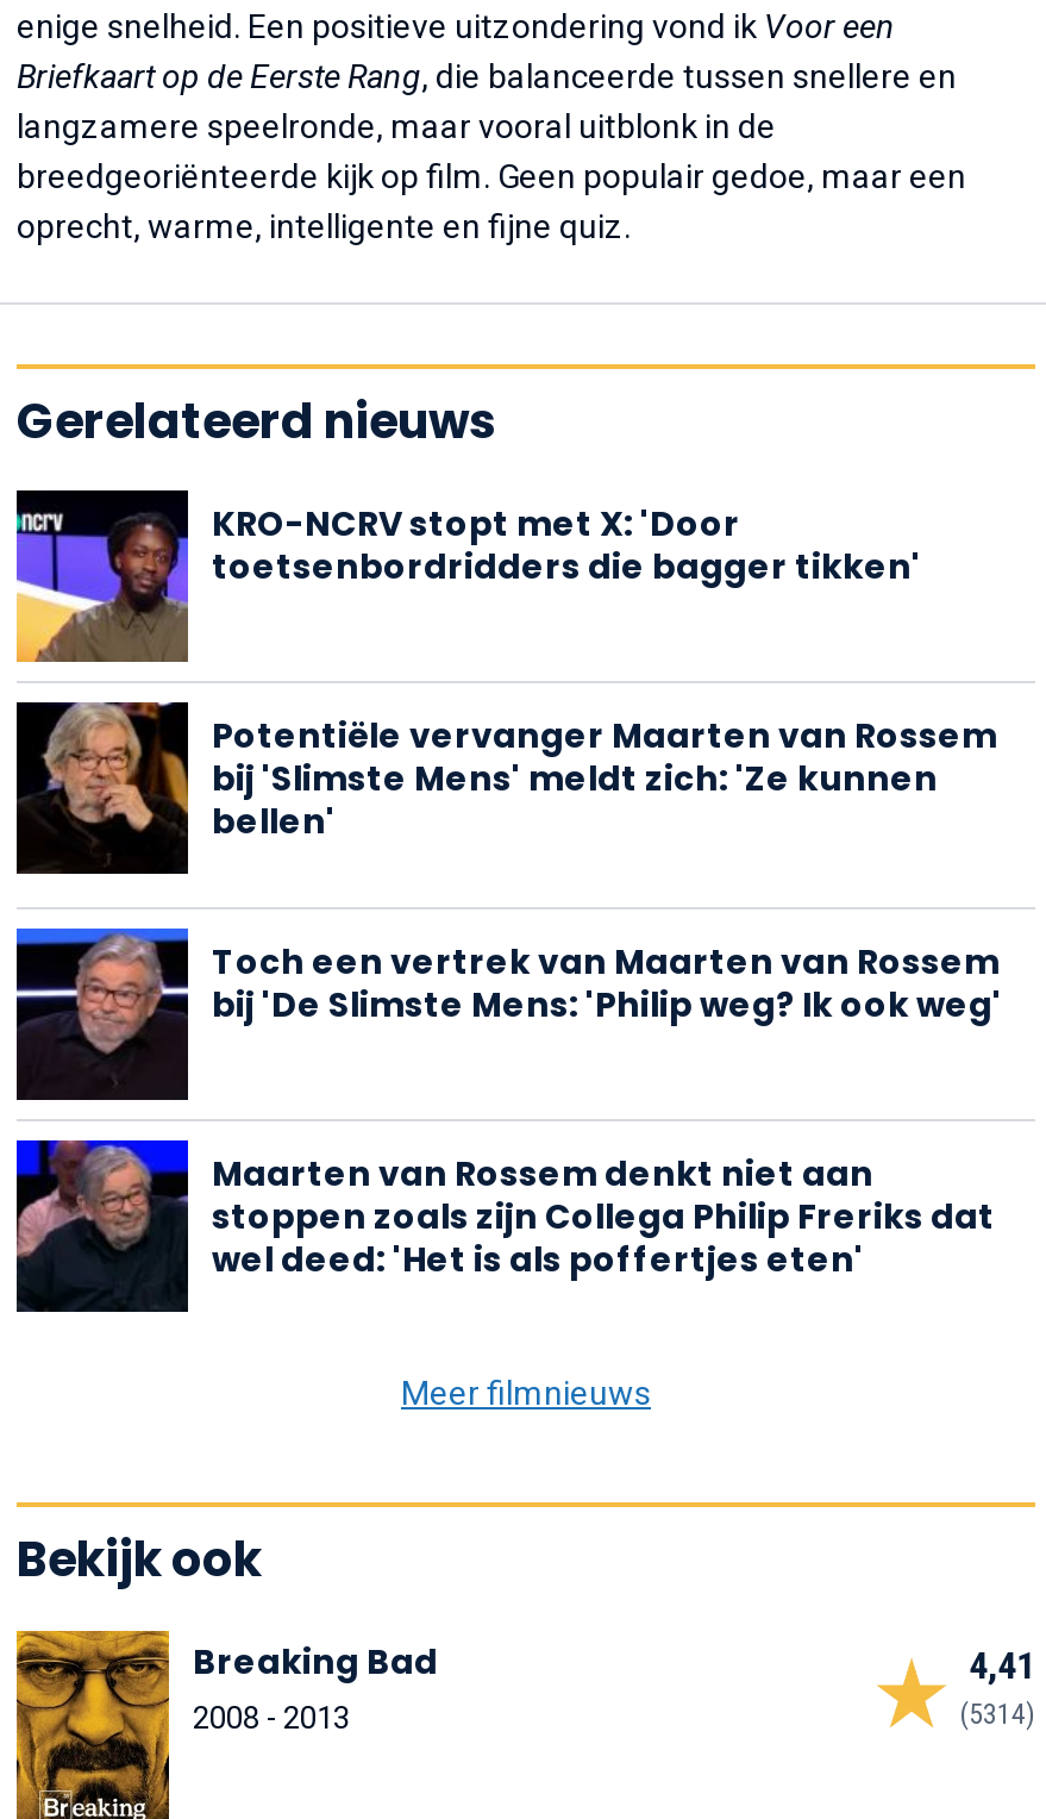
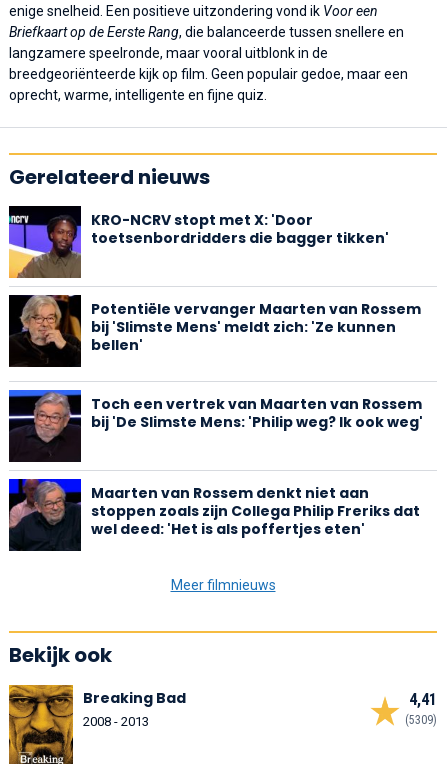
- (5314)
+ (5309)
